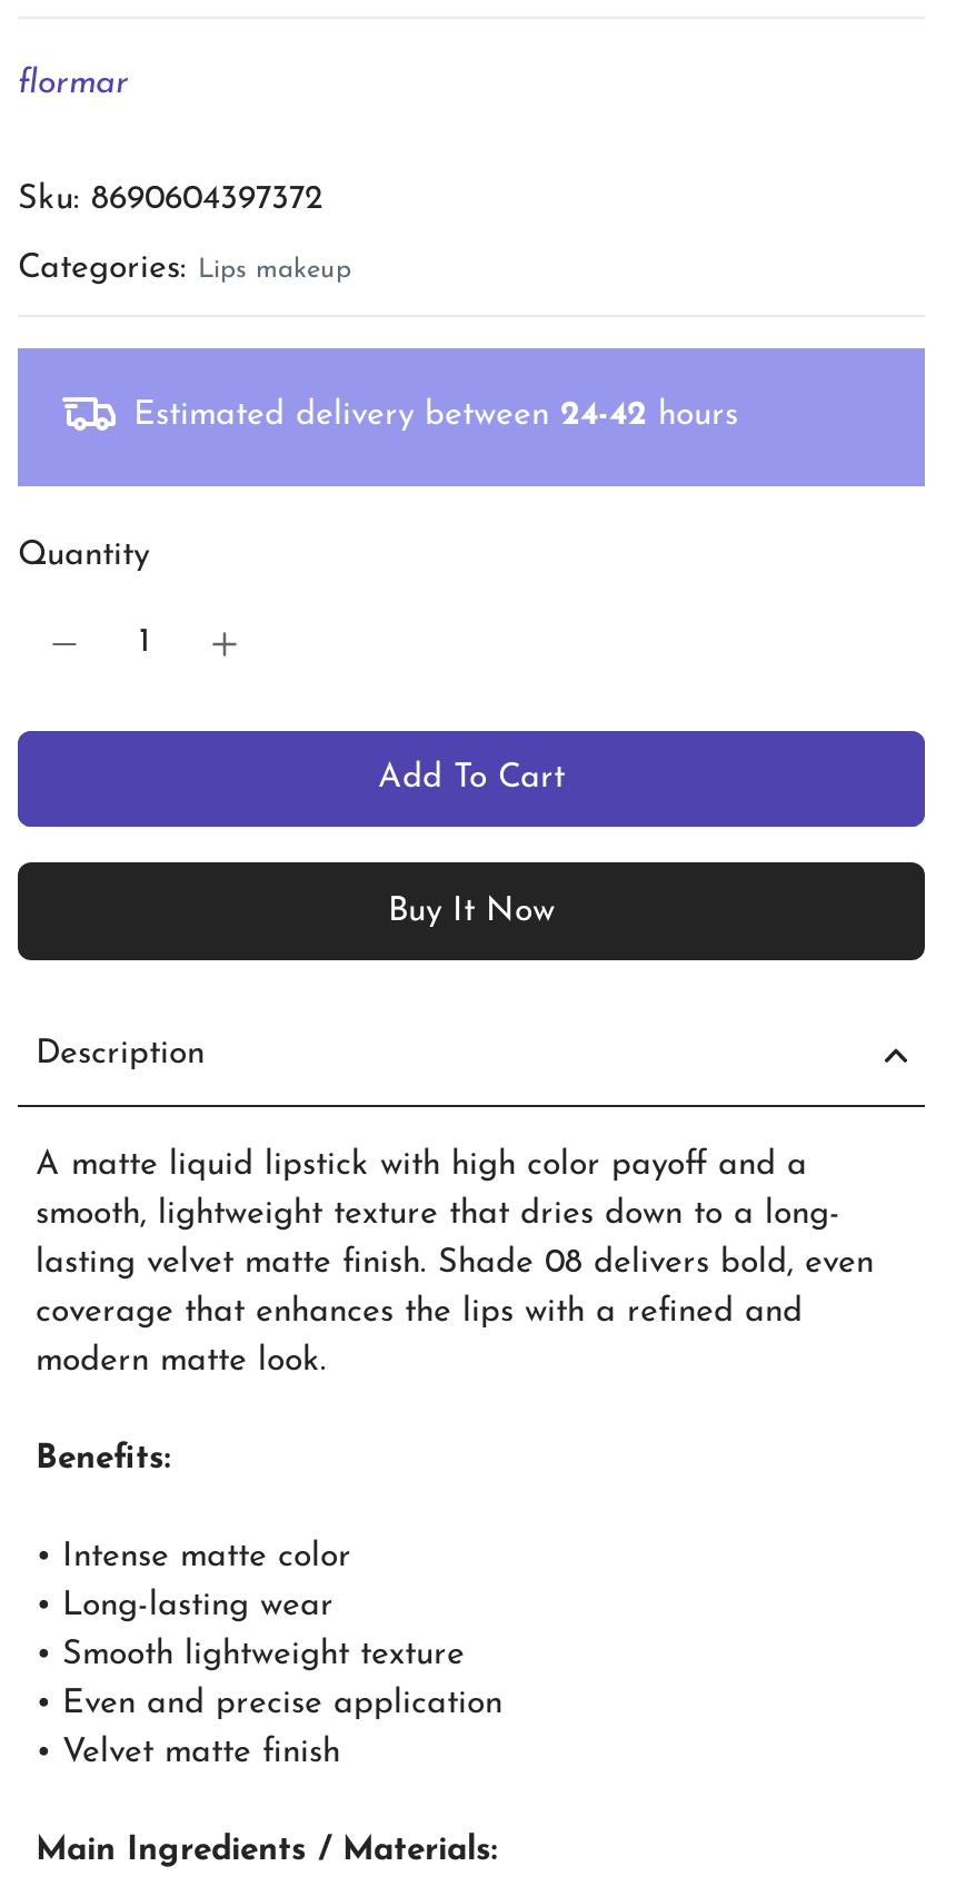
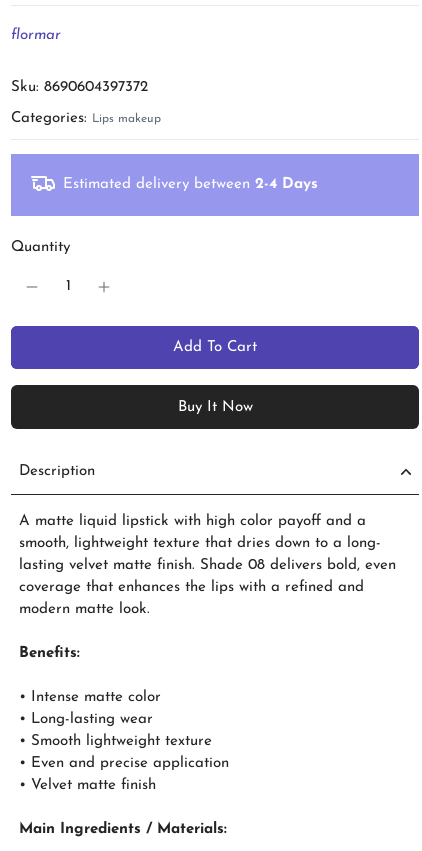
- Estimated delivery between 24-42 hours
+ Estimated delivery between 2-4 Days
